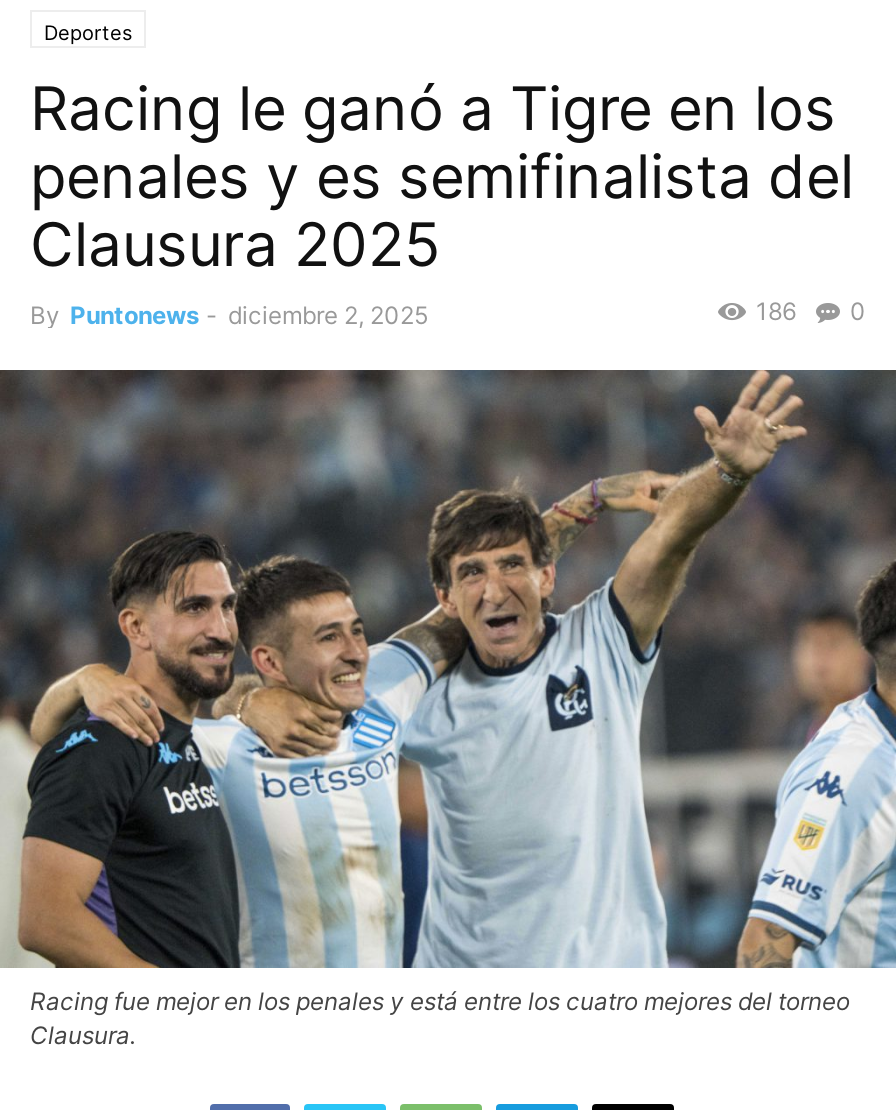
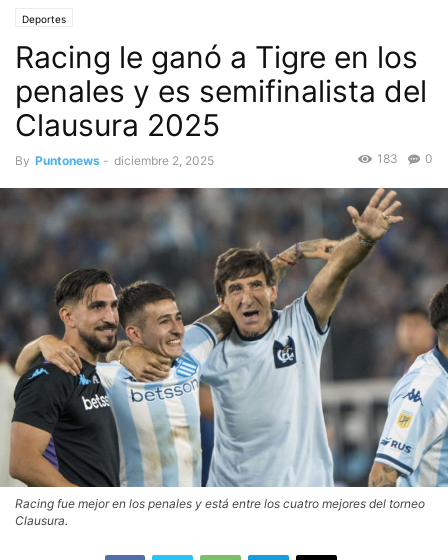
- 186 0
+ 183 0
